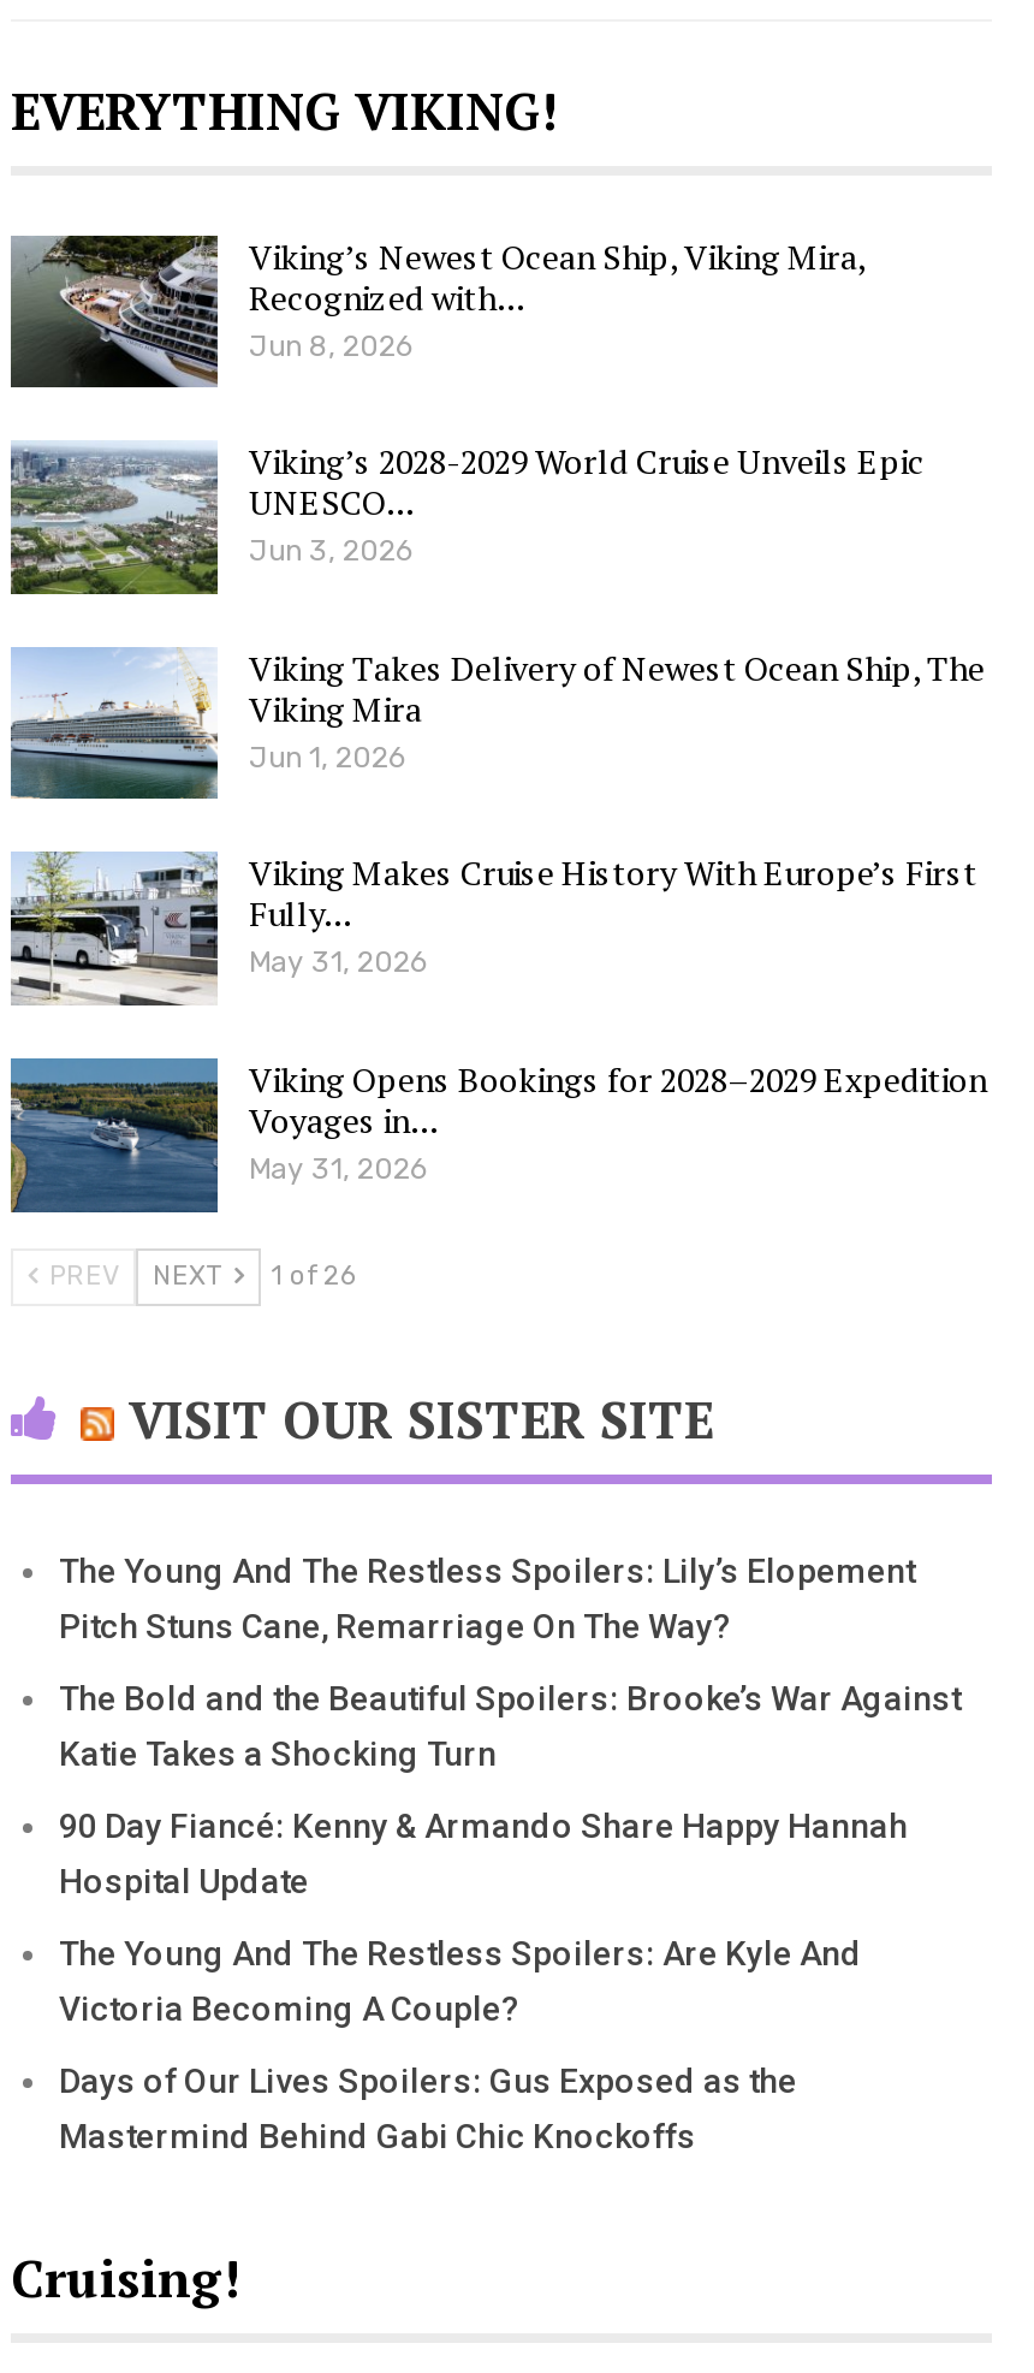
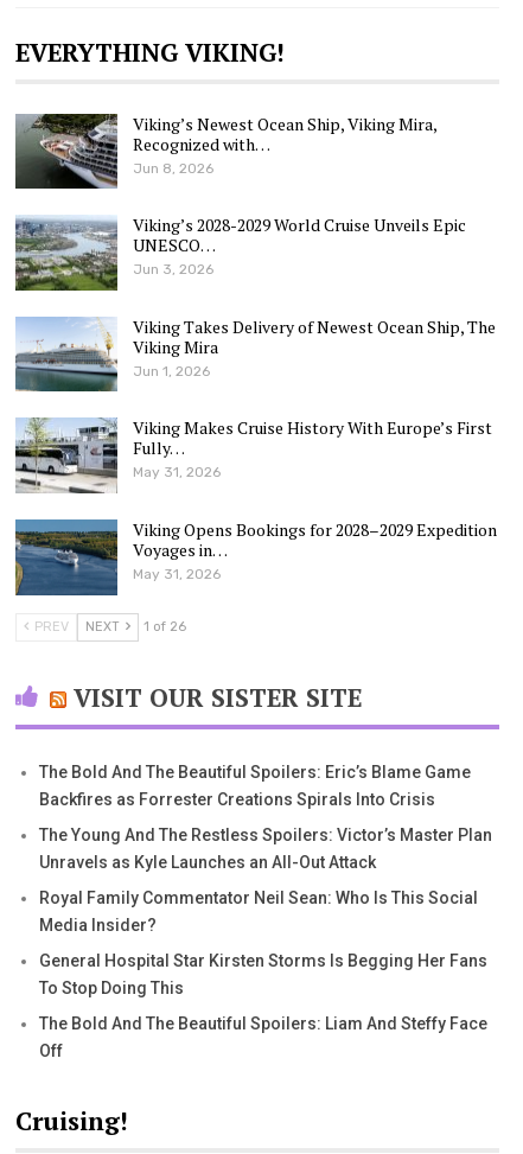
- The Young And The Restless Spoilers: Lily’s Elopement
- Pitch Stuns Cane, Remarriage On The Way?
+ The Bold And The Beautiful Spoilers: Eric’s Blame Game
+ Backfires as Forrester Creations Spirals Into Crisis

- The Bold and the Beautiful Spoilers: Brooke’s War Against
- Katie Takes a Shocking Turn
+ The Young And The Restless Spoilers: Victor’s Master Plan
+ Unravels as Kyle Launches an All-Out Attack

- 90 Day Fiancé: Kenny & Armando Share Happy Hannah
- Hospital Update
+ Royal Family Commentator Neil Sean: Who Is This Social
+ Media Insider?

- The Young And The Restless Spoilers: Are Kyle And
- Victoria Becoming A Couple?
+ General Hospital Star Kirsten Storms Is Begging Her Fans
+ To Stop Doing This

- Days of Our Lives Spoilers: Gus Exposed as the
- Mastermind Behind Gabi Chic Knockoffs
+ The Bold And The Beautiful Spoilers: Liam And Steffy Face
+ Off
